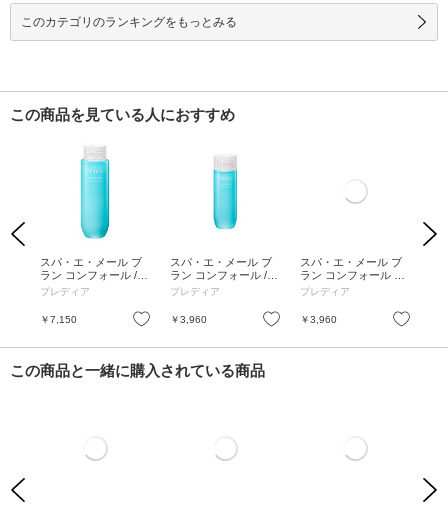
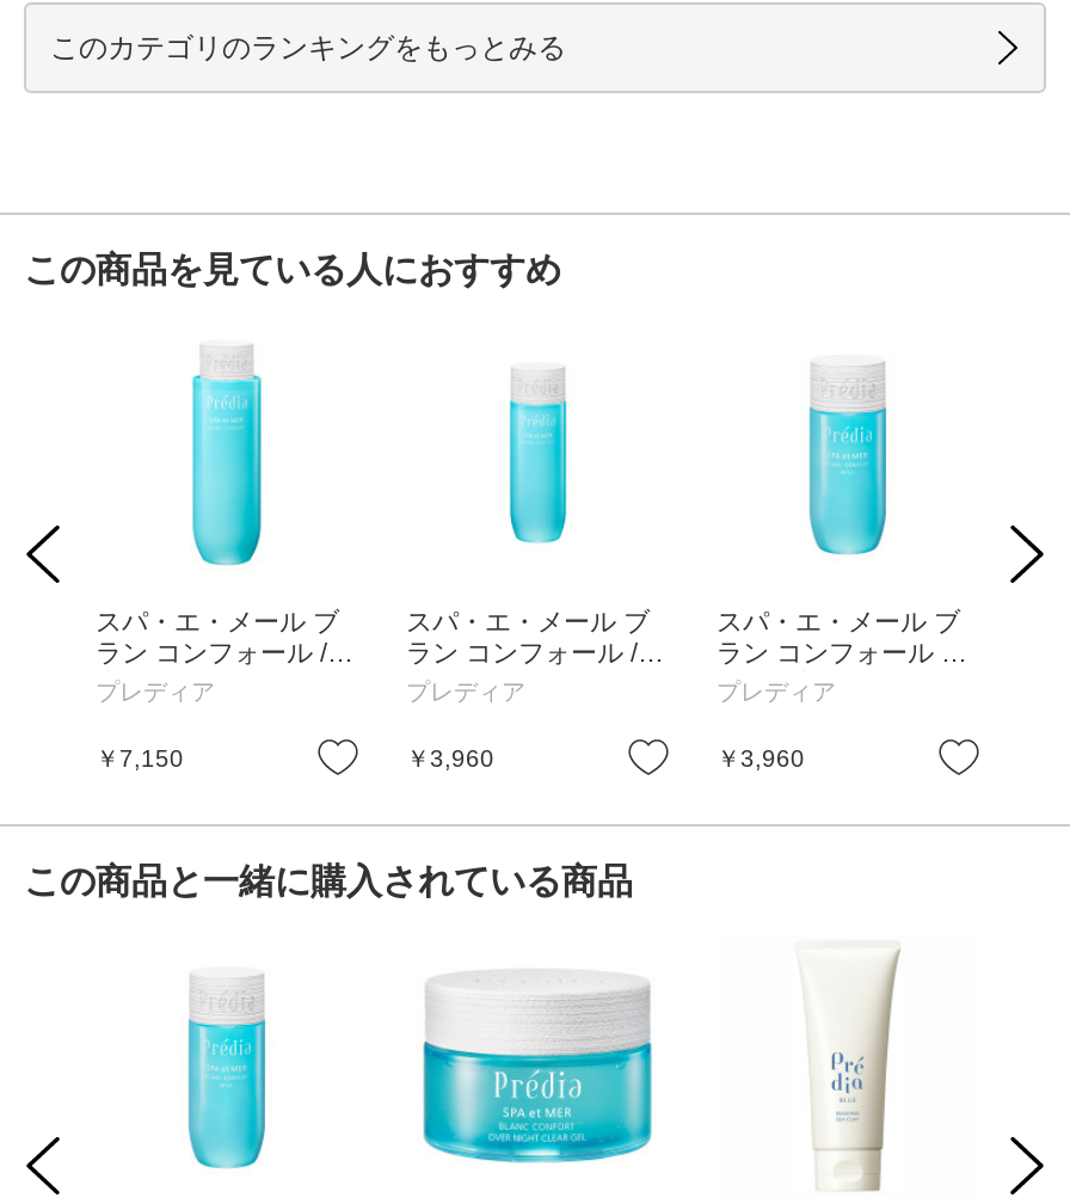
+ [image]

+ [image]

+ [image]

+ [image]
